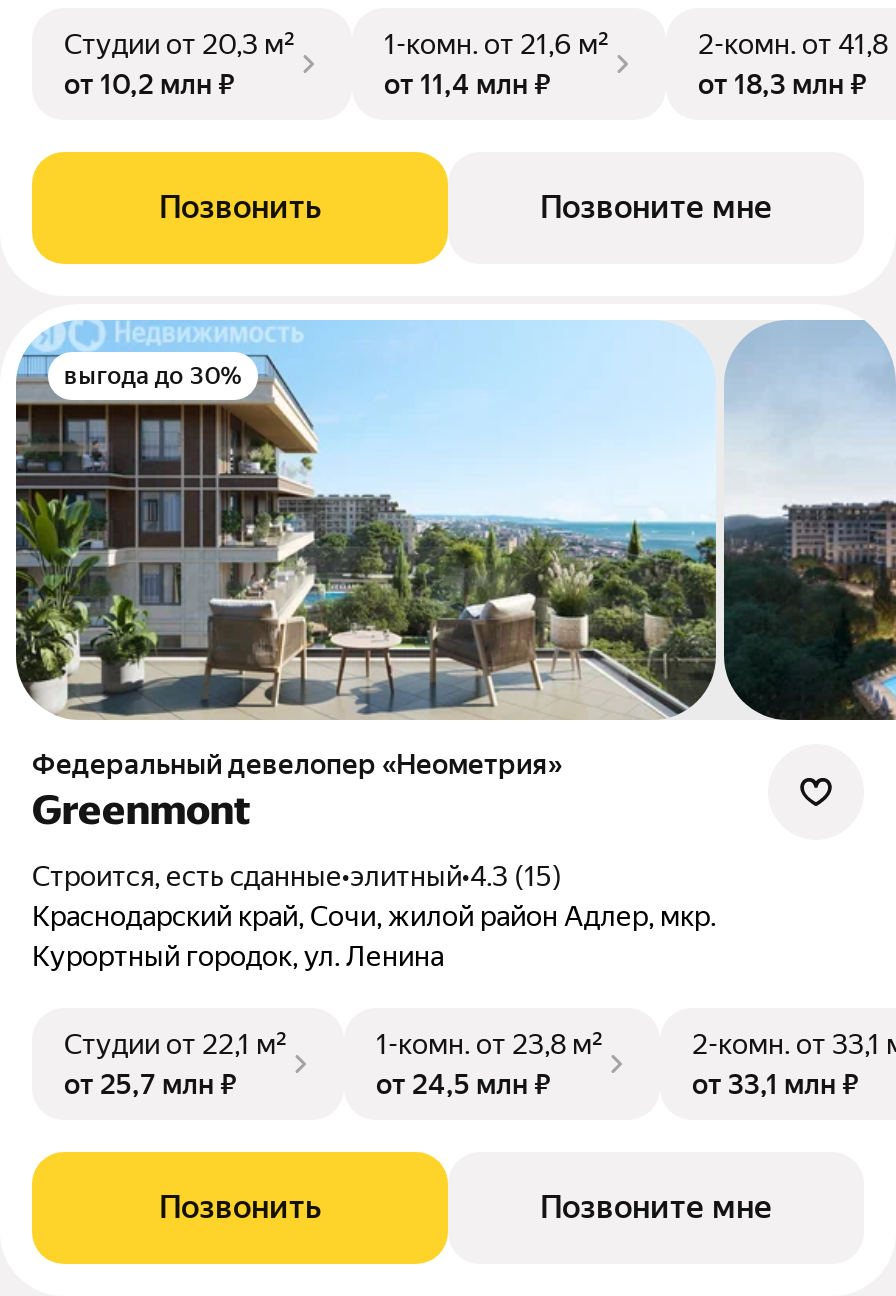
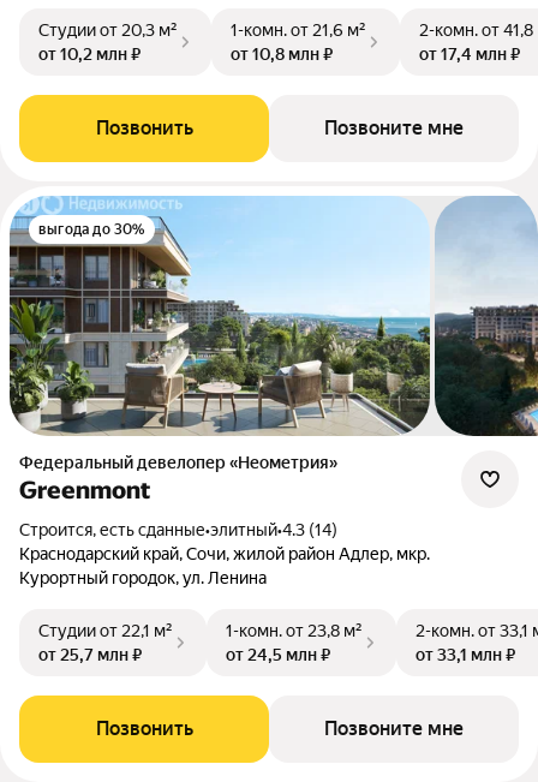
- от 11,4 млн ₽
+ от 10,8 млн ₽

- от 18,3 млн ₽
+ от 17,4 млн ₽

- Строится, есть сданные•элитный•4.3 (15)
+ Строится, есть сданные•элитный•4.3 (14)
